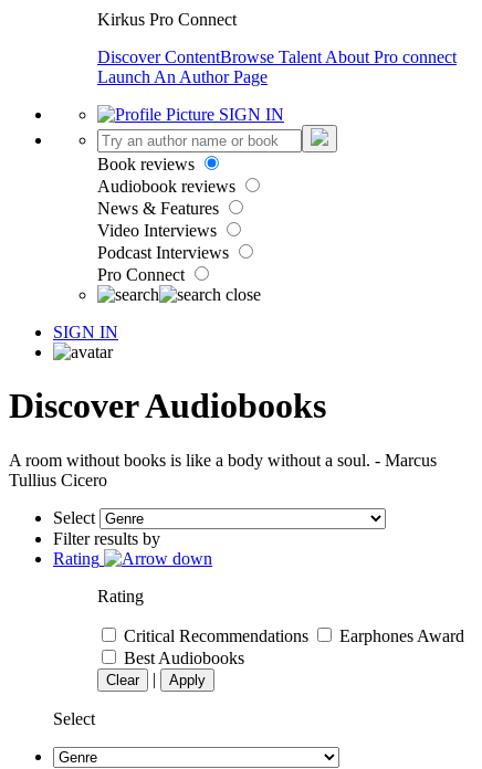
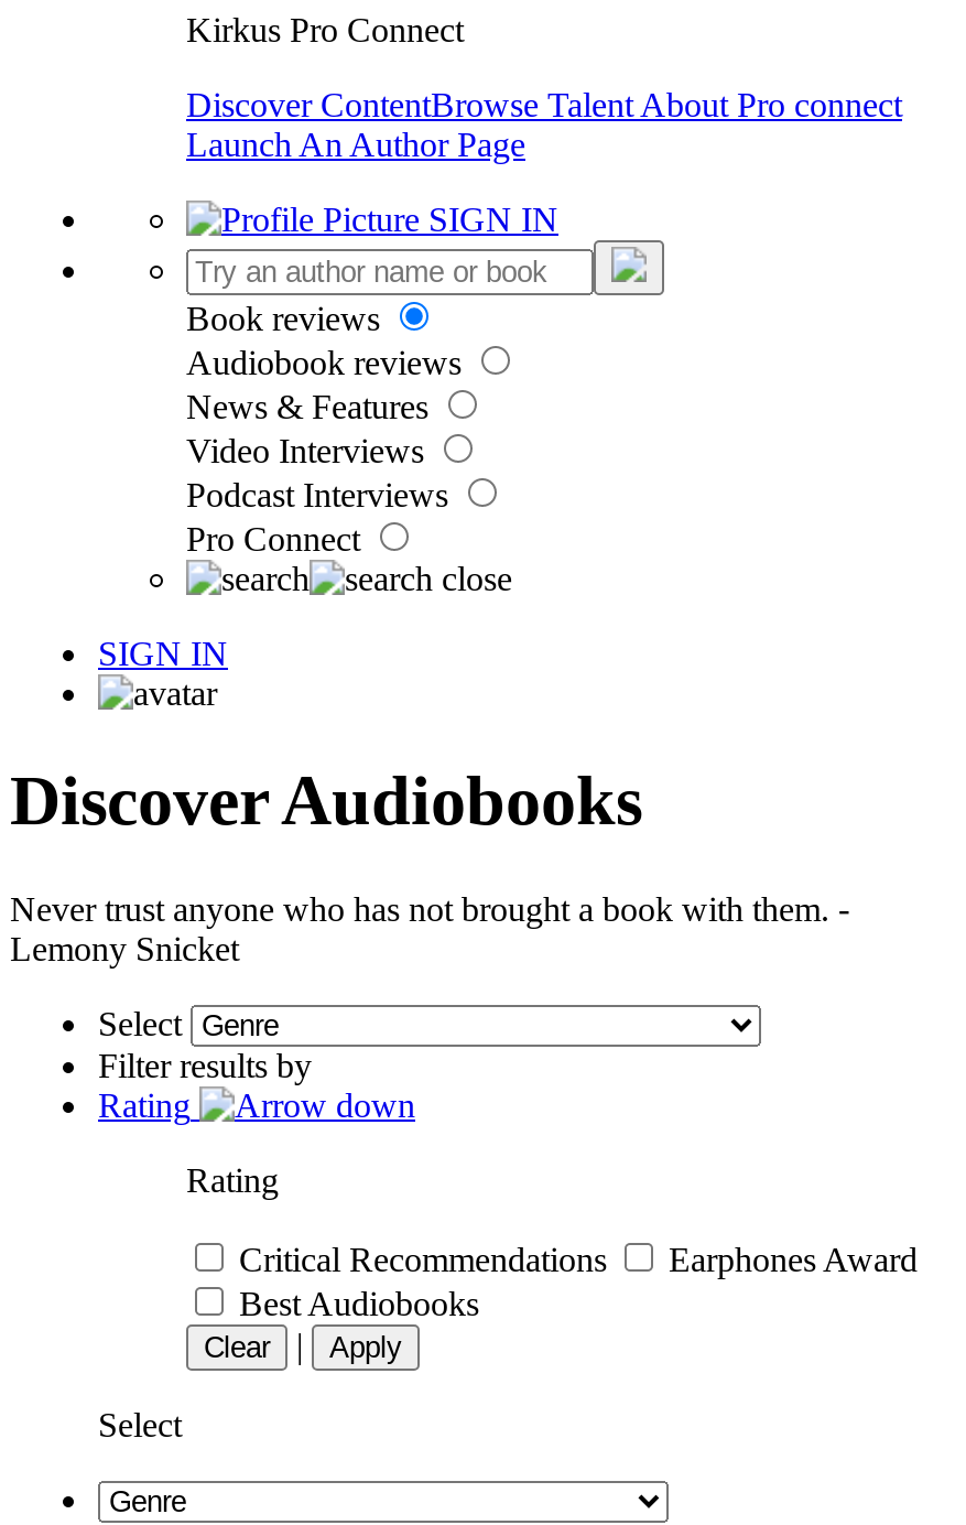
- A room without books is like a body without a soul. - Marcus
- Tullius Cicero
+ Never trust anyone who has not brought a book with them. -
+ Lemony Snicket
